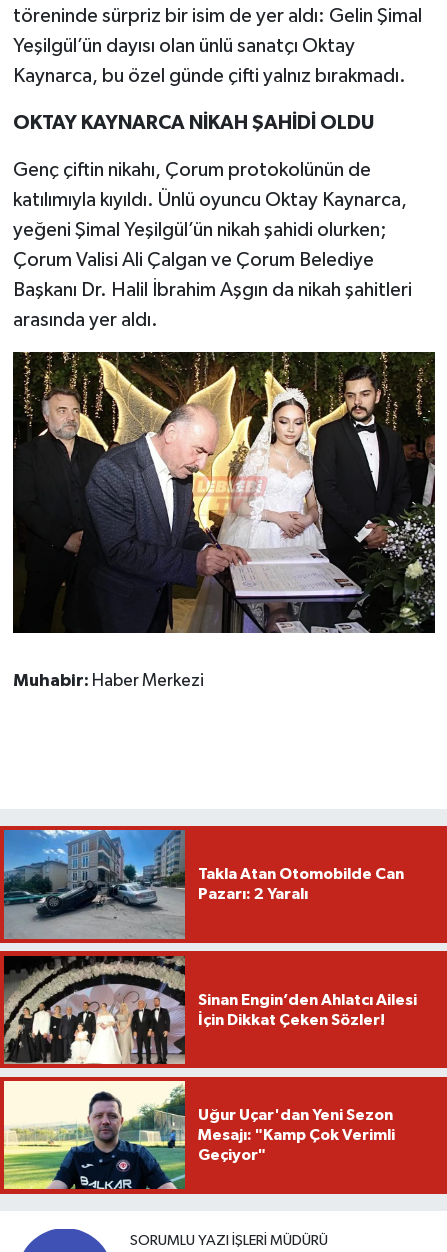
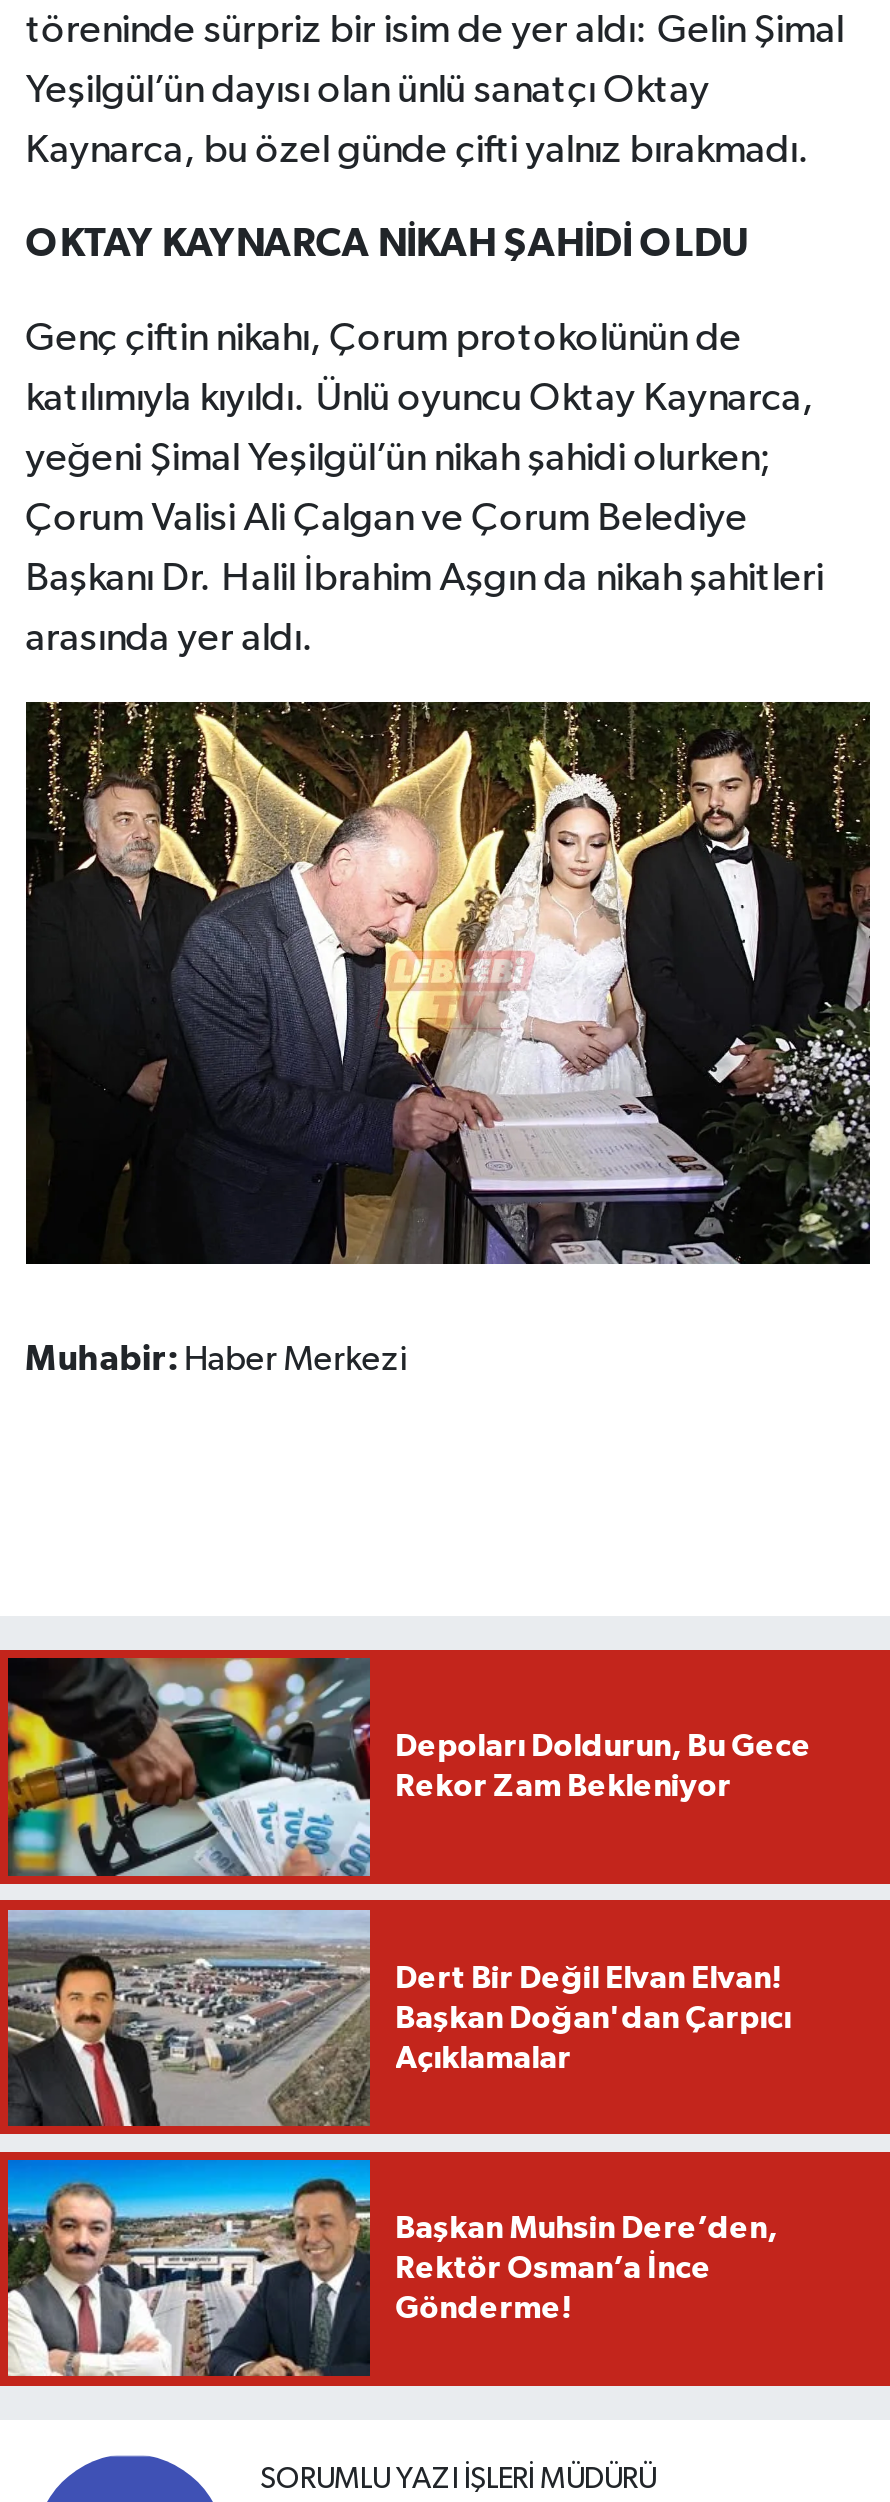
- [image]
- Takla Atan Otomobilde Can
- Pazarı: 2 Yaralı
+ [image]
+ Depoları Doldurun, Bu Gece
+ Rekor Zam Bekleniyor

- [image]
- Sinan Engin’den Ahlatcı Ailesi
- İçin Dikkat Çeken Sözler!
+ [image]
+ Dert Bir Değil Elvan Elvan!
+ Başkan Doğan'dan Çarpıcı
+ Açıklamalar

- [image]
- Uğur Uçar'dan Yeni Sezon
- Mesajı: "Kamp Çok Verimli
- Geçiyor"
+ [image]
+ Başkan Muhsin Dere’den,
+ Rektör Osman’a İnce
+ Gönderme!
